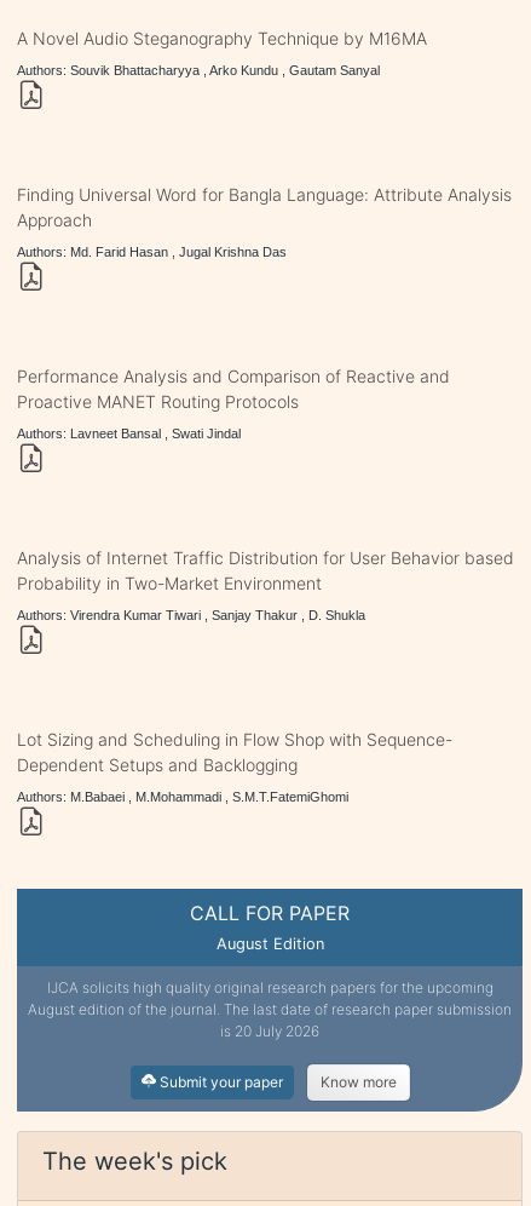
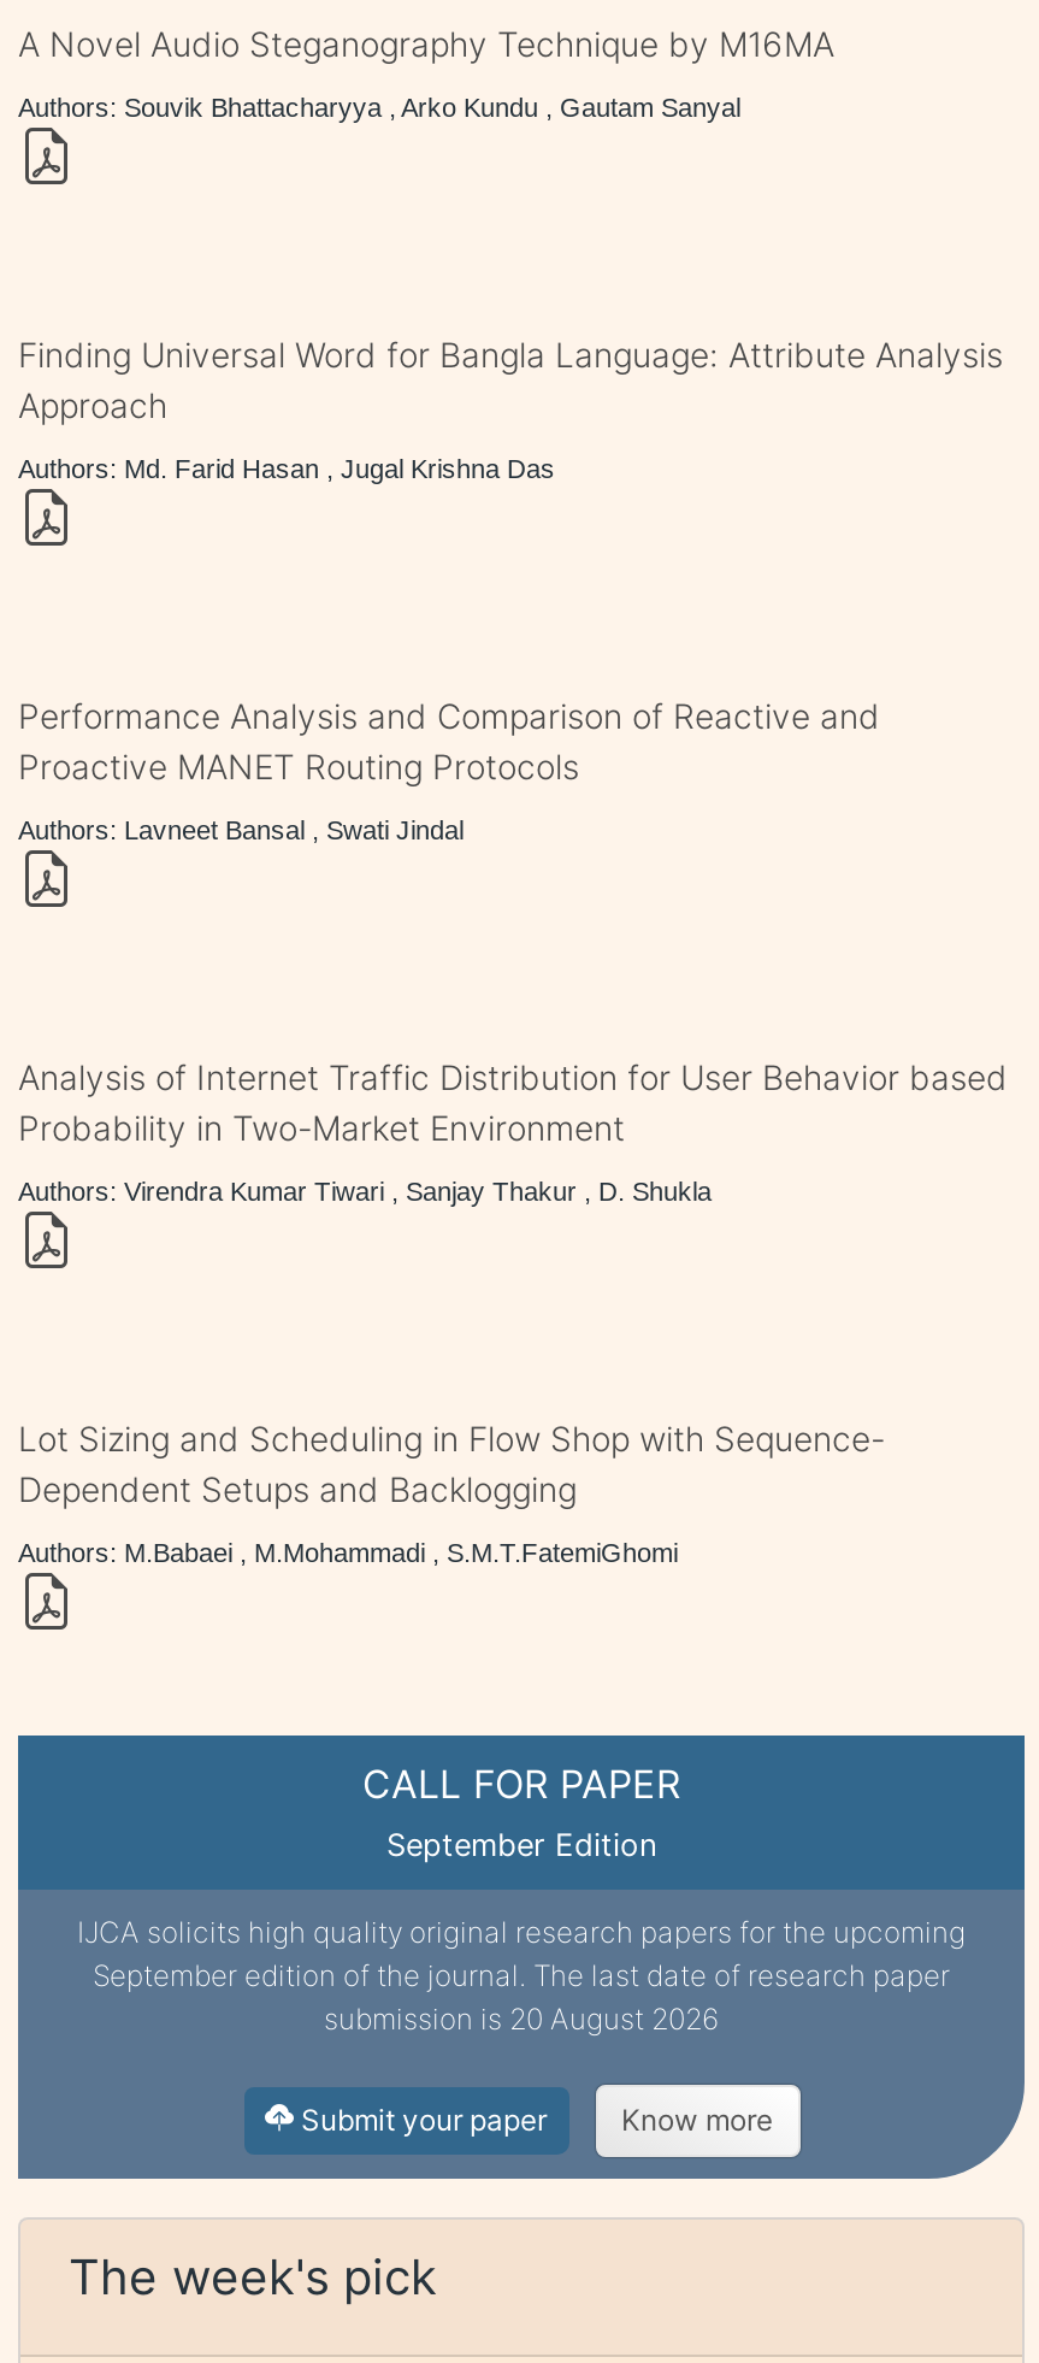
- August Edition
+ September Edition

- August edition of the journal. The last date of research paper submission
- is 20 July 2026
+ September edition of the journal. The last date of research paper
+ submission is 20 August 2026
